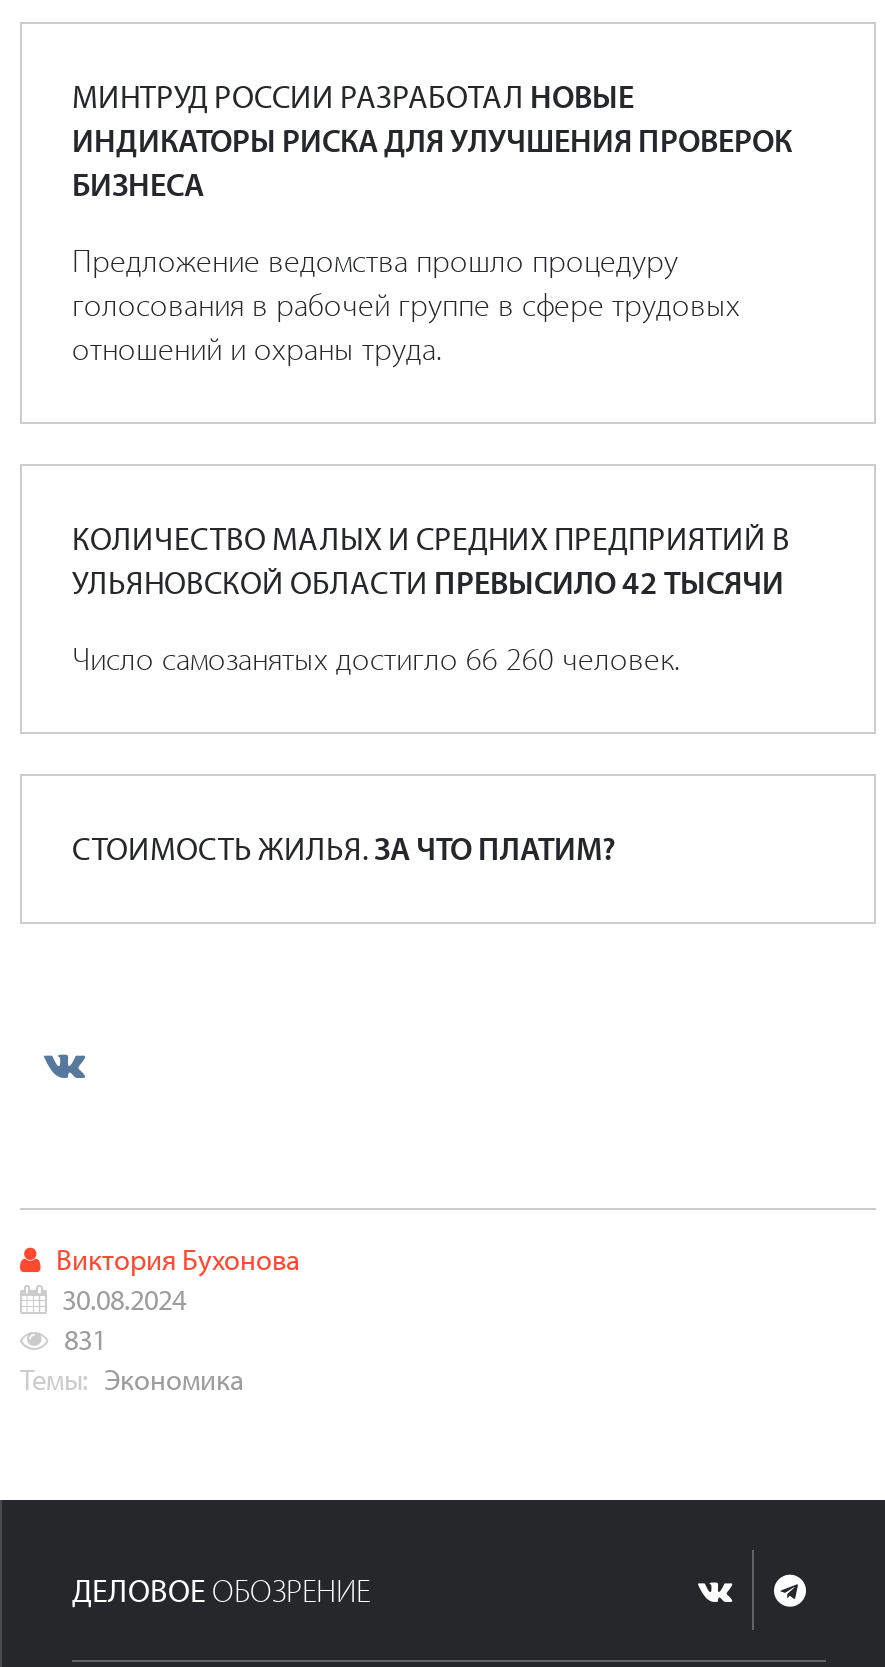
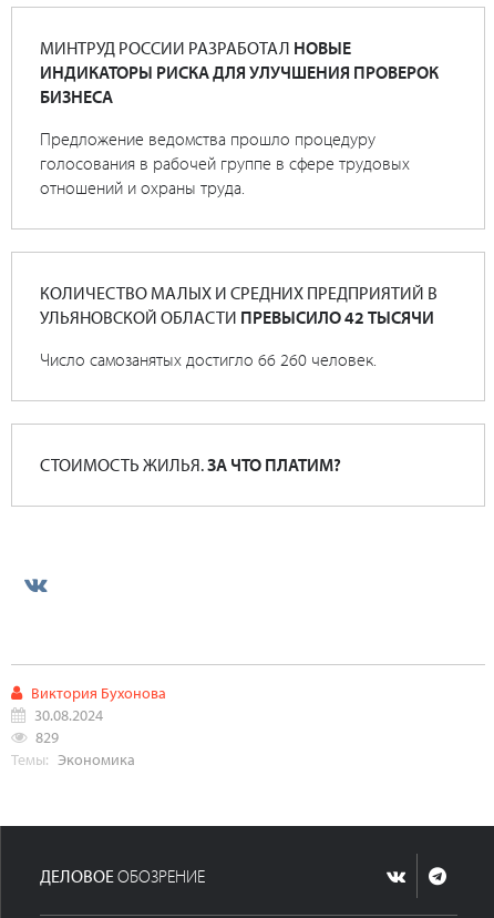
- 831
+ 829
